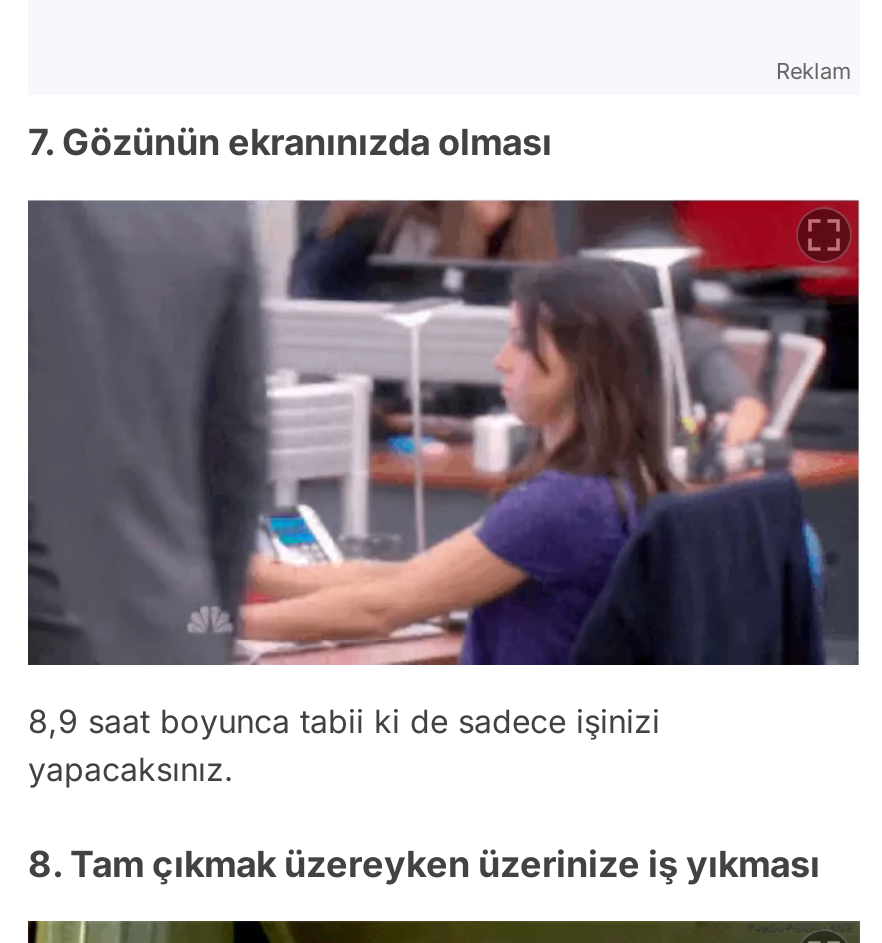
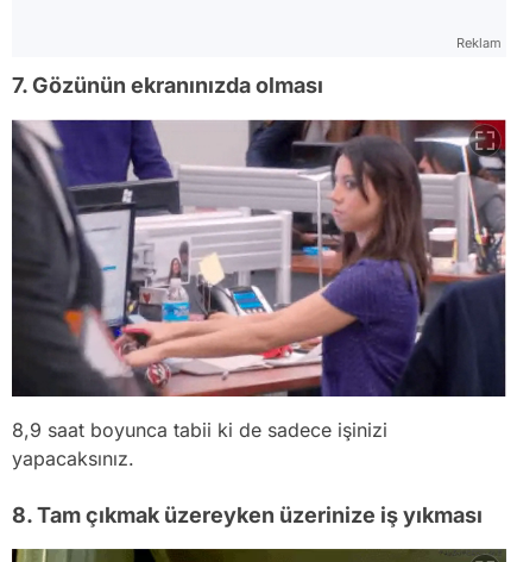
- [image]
+ [image]
